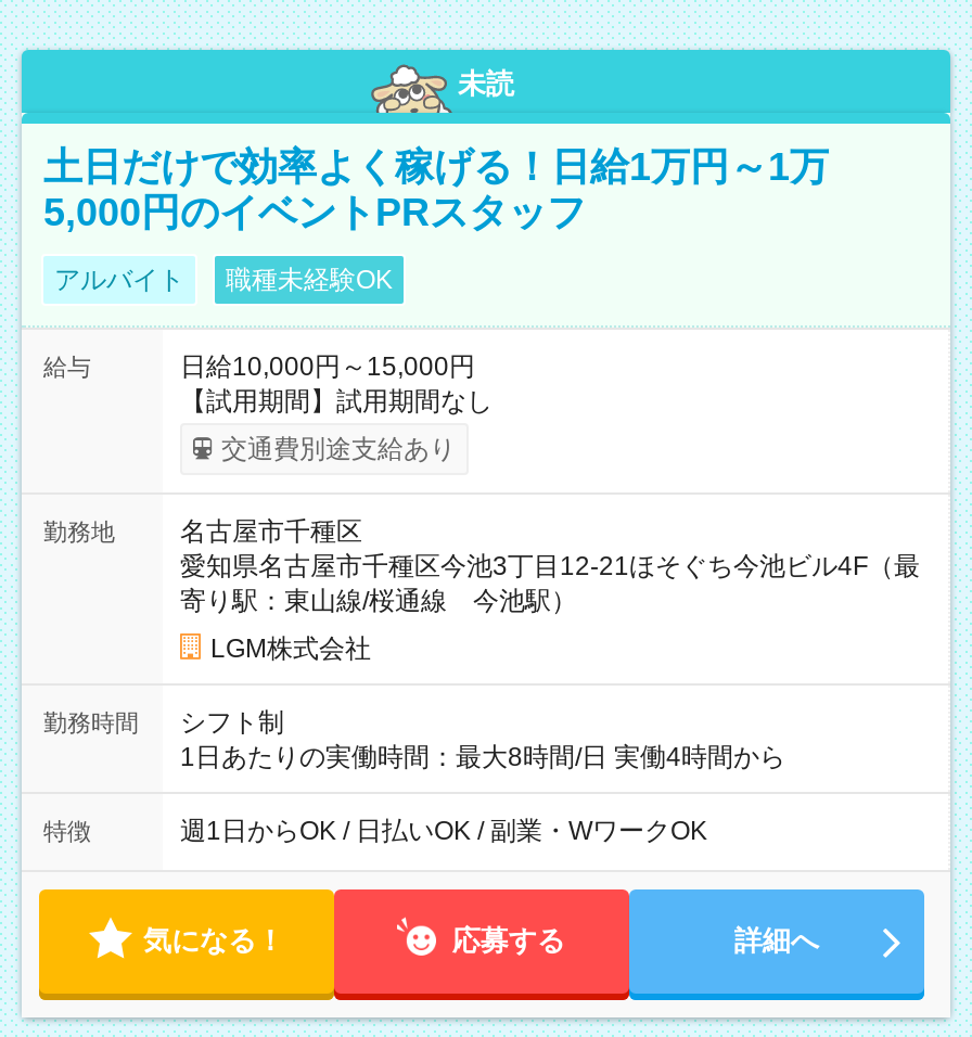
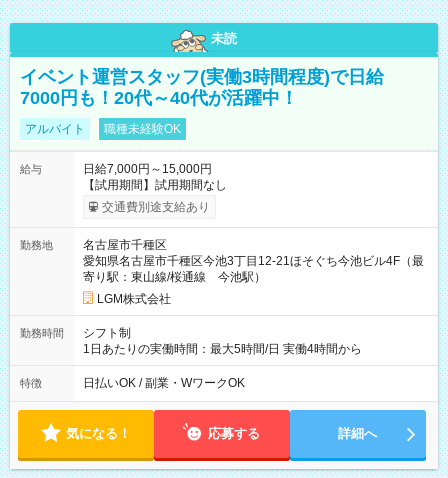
- 土日だけで効率よく稼げる！日給1万円～1万
- 5,000円のイベントPRスタッフ
+ イベント運営スタッフ(実働3時間程度)で日給
+ 7000円も！20代～40代が活躍中！

- 日給10,000円～15,000円
+ 日給7,000円～15,000円

- 1日あたりの実働時間：最大8時間/日 実働4時間から
+ 1日あたりの実働時間：最大5時間/日 実働4時間から

- 週1日からOK / 日払いOK / 副業・WワークOK
+ 日払いOK / 副業・WワークOK
